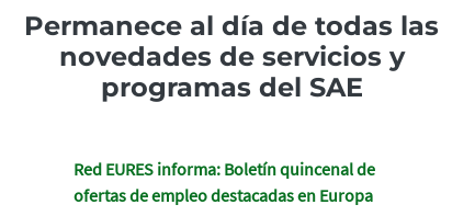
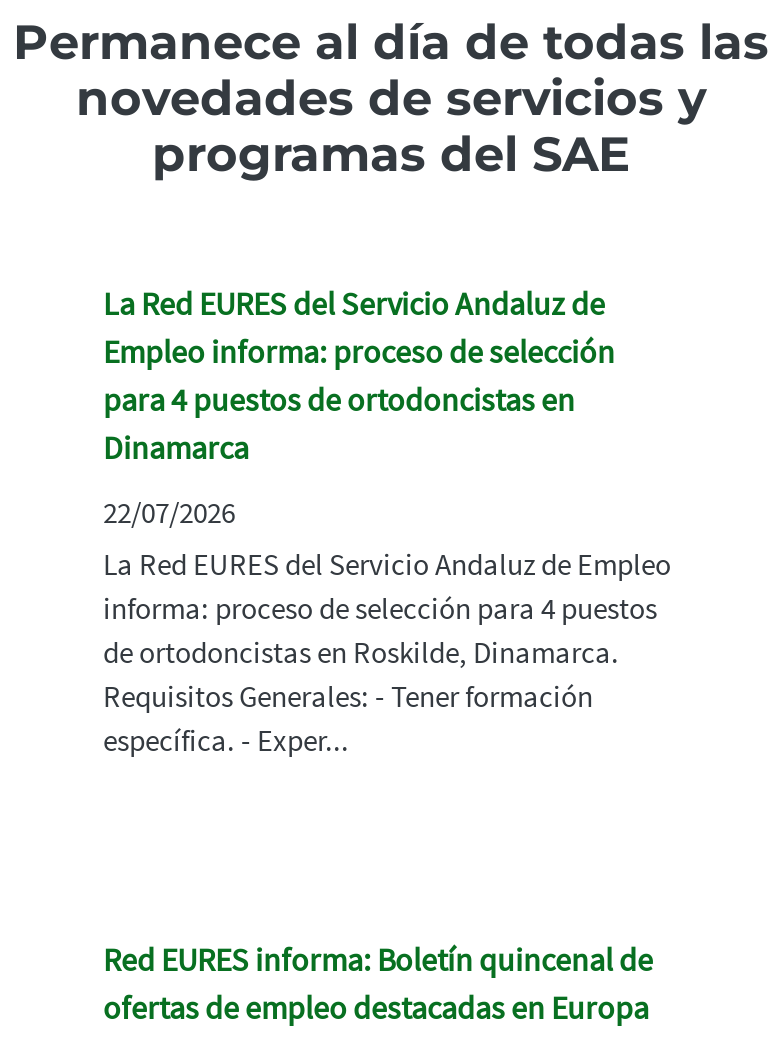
+ La Red EURES del Servicio Andaluz de
+ Empleo informa: proceso de selección
+ para 4 puestos de ortodoncistas en
+ Dinamarca
+ 22/07/2026
+ La Red EURES del Servicio Andaluz de Empleo
+ informa: proceso de selección para 4 puestos
+ de ortodoncistas en Roskilde, Dinamarca.
+ Requisitos Generales: - Tener formación
+ específica. - Exper...
